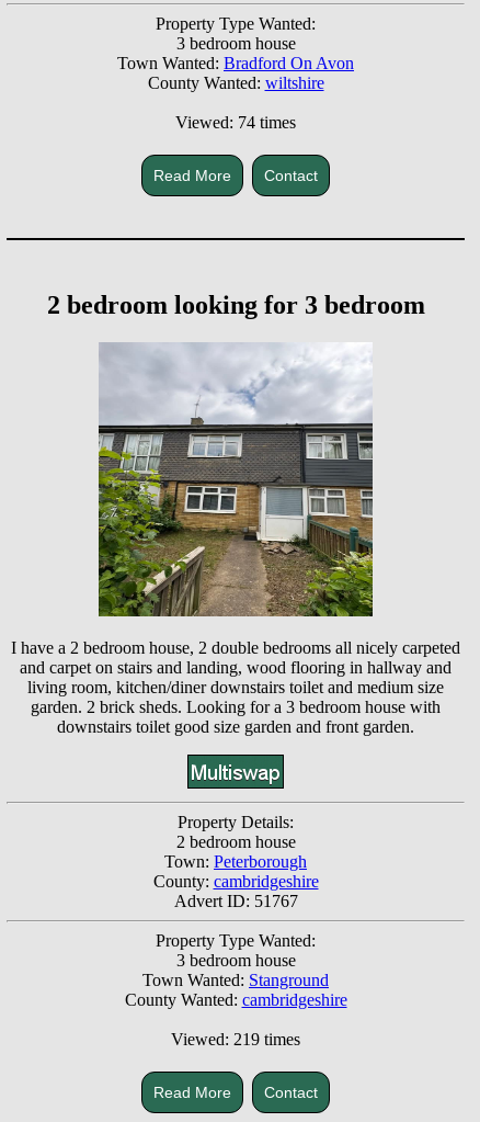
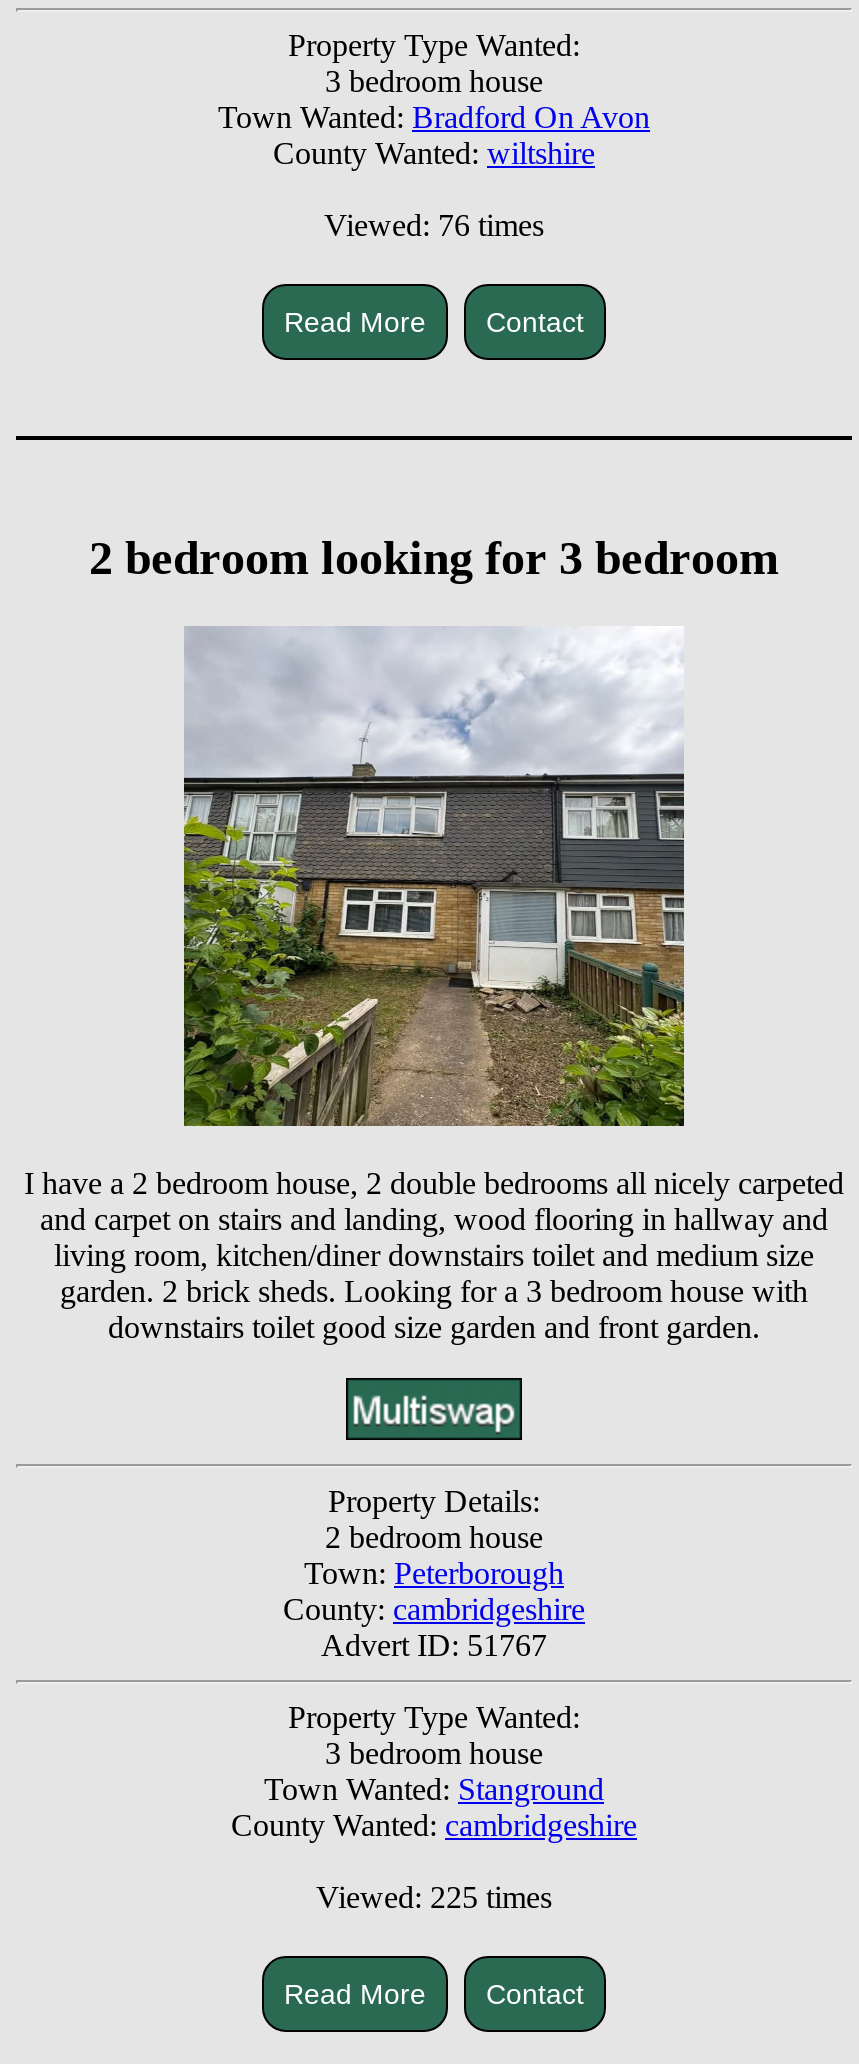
- Viewed: 74 times
+ Viewed: 76 times

- Viewed: 219 times
+ Viewed: 225 times
